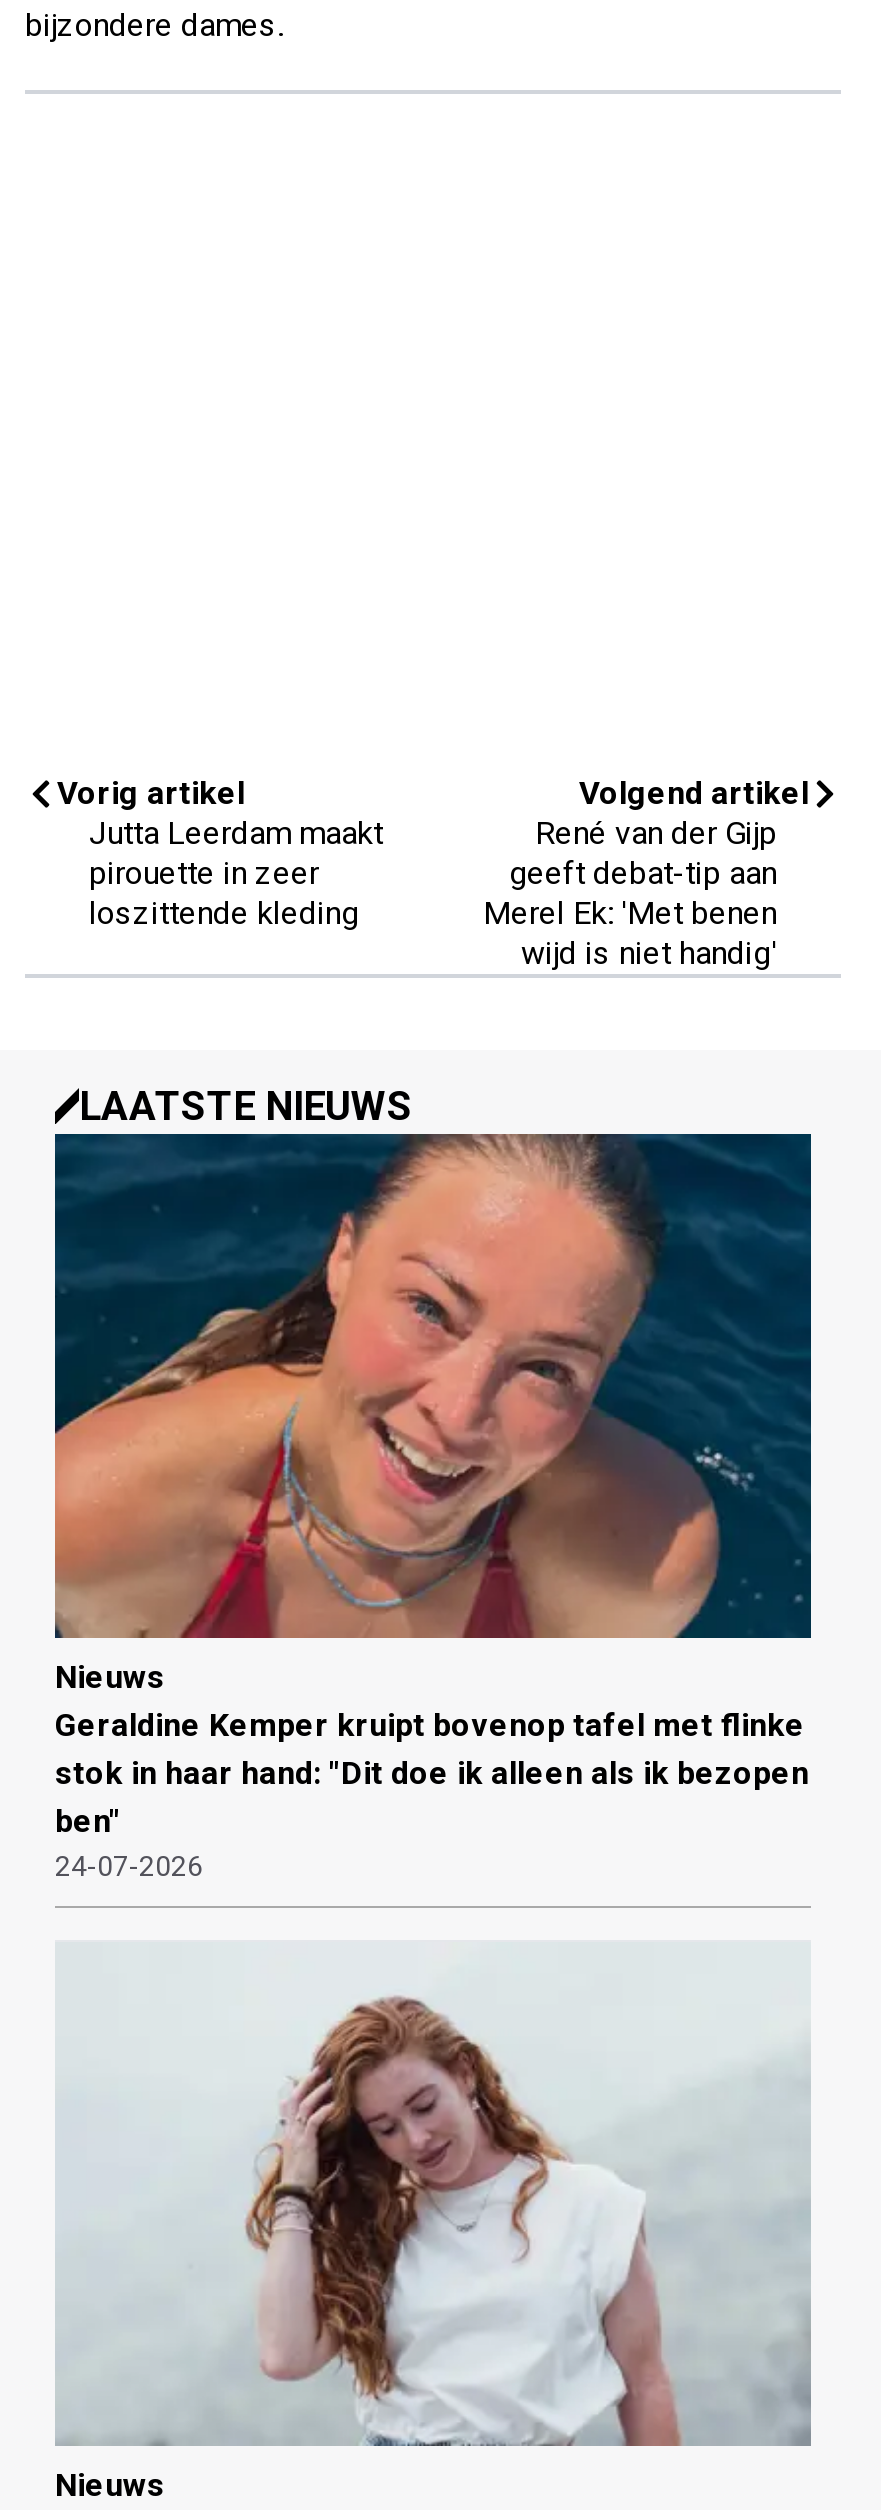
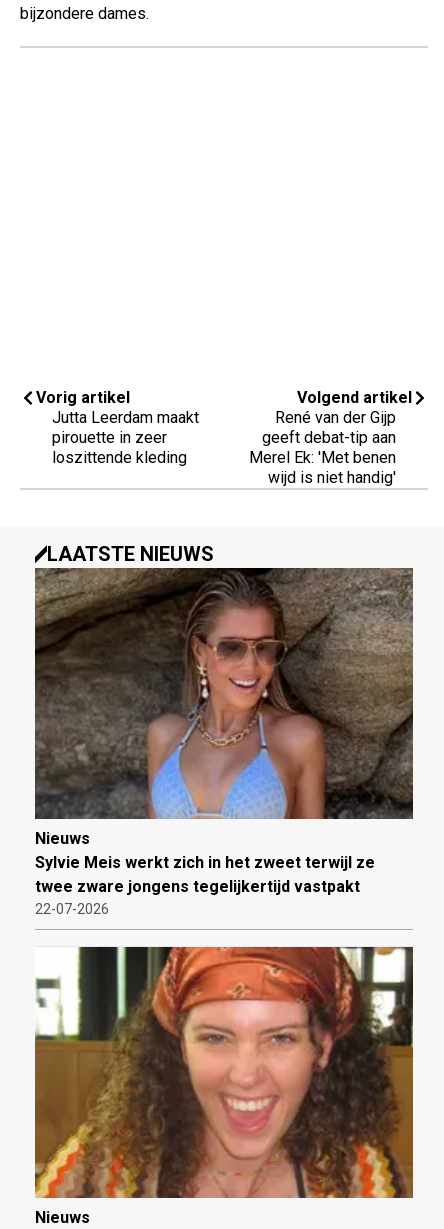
- [image]
- Geraldine Kemper kruipt bovenop tafel met flinke
- stok in haar hand: "Dit doe ik alleen als ik bezopen
- ben"
- 24-07-2026
+ [image]
+ Sylvie Meis werkt zich in het zweet terwijl ze
+ twee zware jongens tegelijkertijd vastpakt
+ 22-07-2026

- [image]
+ [image]
